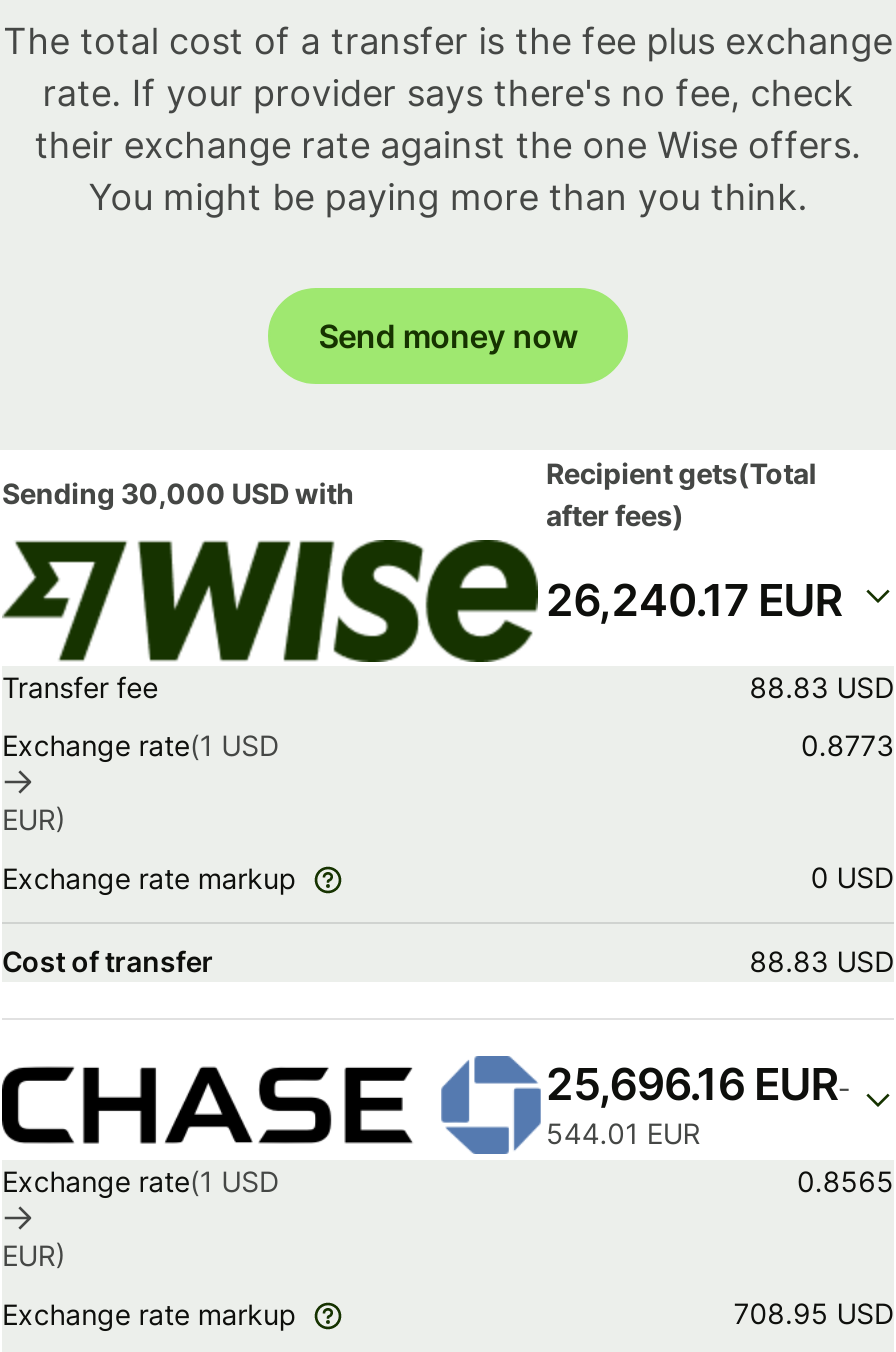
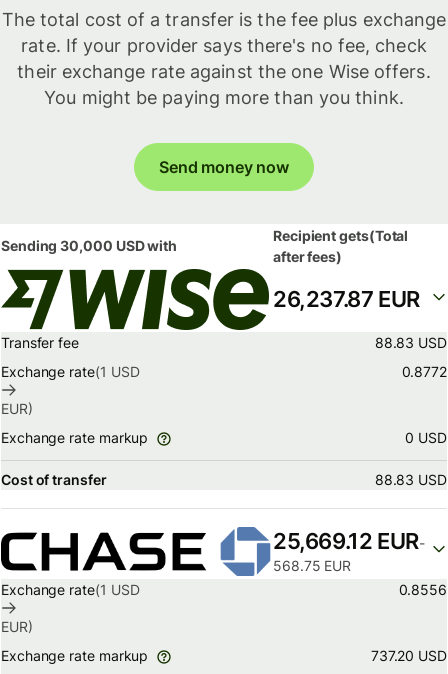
- 26,240.17 EUR
+ 26,237.87 EUR

- 0.8773
+ 0.8772

- 25,696.16 EUR-
+ 25,669.12 EUR-

- 544.01 EUR
+ 568.75 EUR

- 0.8565
+ 0.8556

- 708.95 USD
+ 737.20 USD
